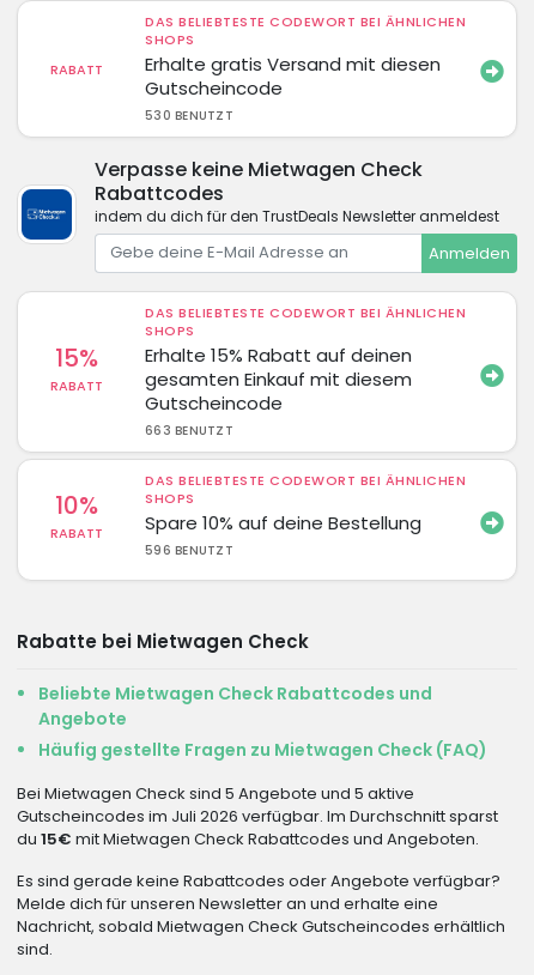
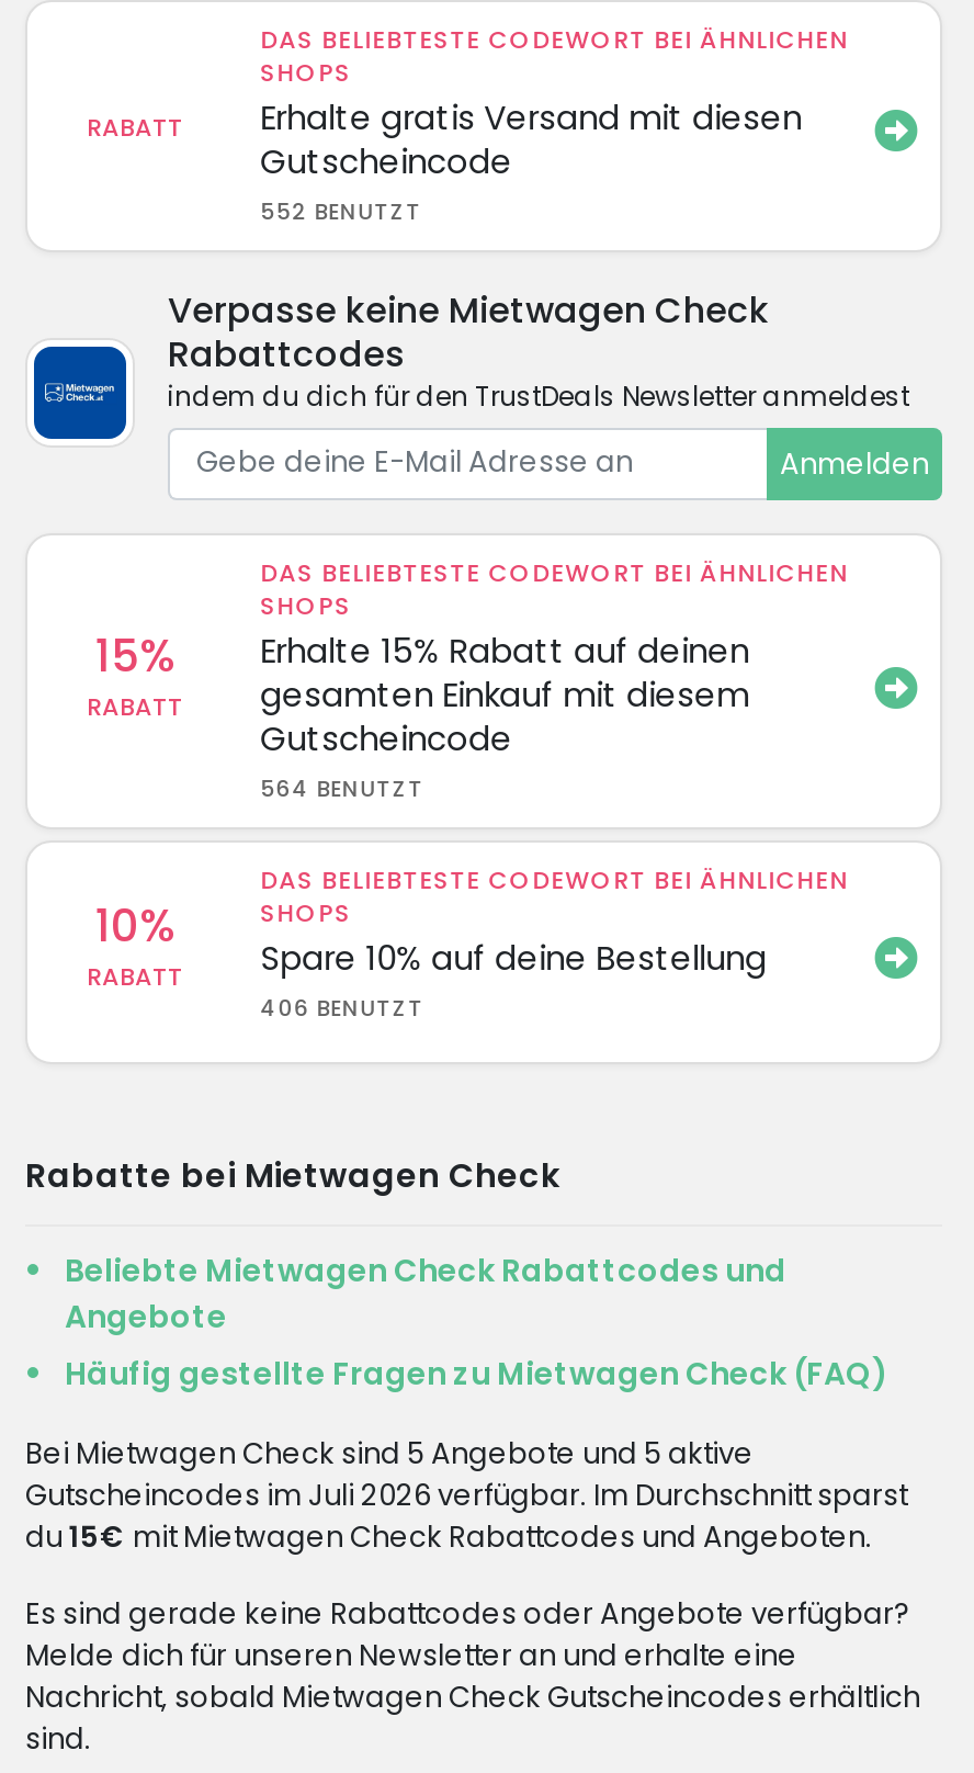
- 530 BENUTZT
+ 552 BENUTZT

- 663 BENUTZT
+ 564 BENUTZT

- 596 BENUTZT
+ 406 BENUTZT
